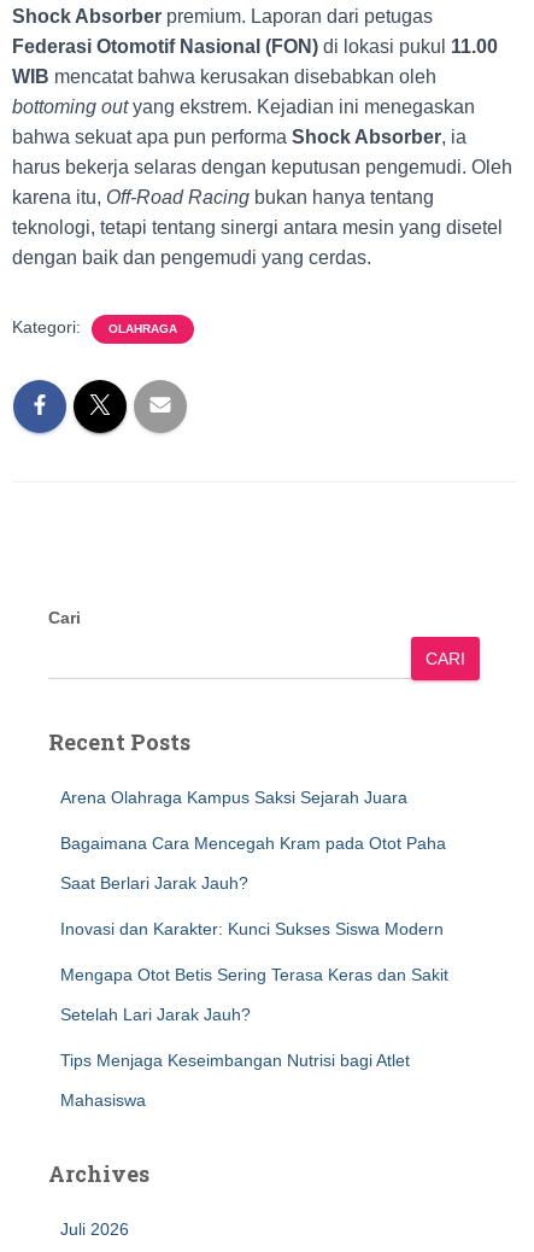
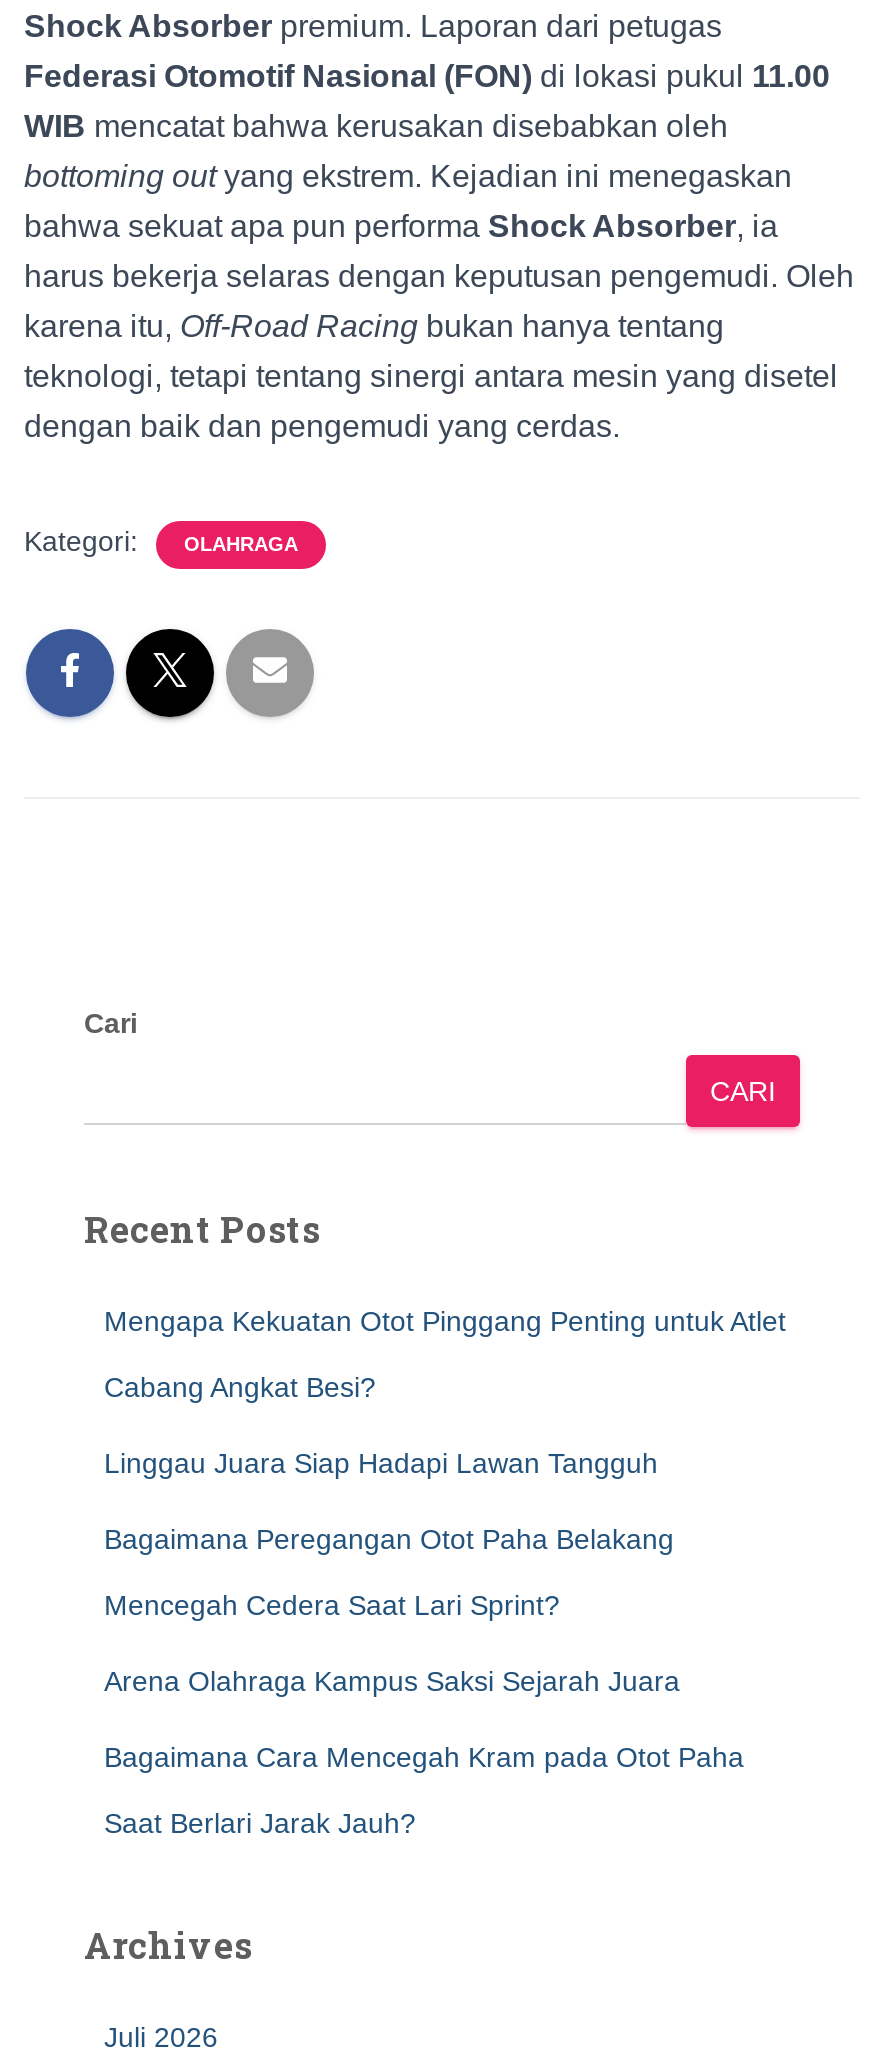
+ Mengapa Kekuatan Otot Pinggang Penting untuk Atlet
+ Cabang Angkat Besi?
+ Linggau Juara Siap Hadapi Lawan Tangguh
+ Bagaimana Peregangan Otot Paha Belakang
+ Mencegah Cedera Saat Lari Sprint?

moved down: Arena Olahraga Kampus Saksi Sejarah Juara | Bagaimana Cara Mencegah Kram pada Otot Paha | Saat Berlari Jarak Jauh?

- Inovasi dan Karakter: Kunci Sukses Siswa Modern
- Mengapa Otot Betis Sering Terasa Keras dan Sakit
- Setelah Lari Jarak Jauh?
- Tips Menjaga Keseimbangan Nutrisi bagi Atlet
- Mahasiswa
